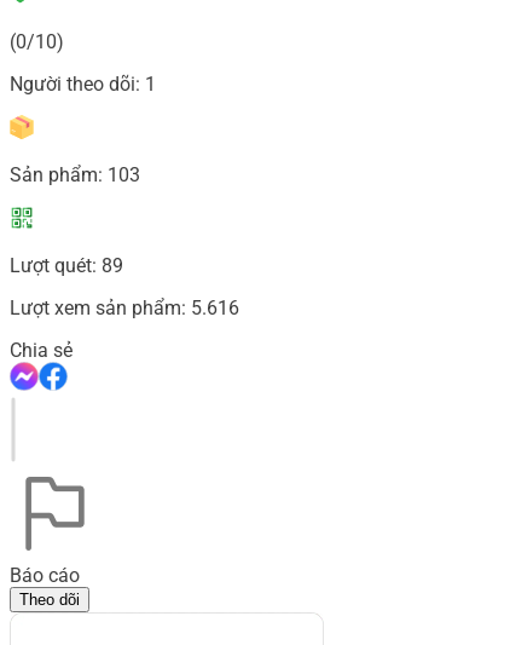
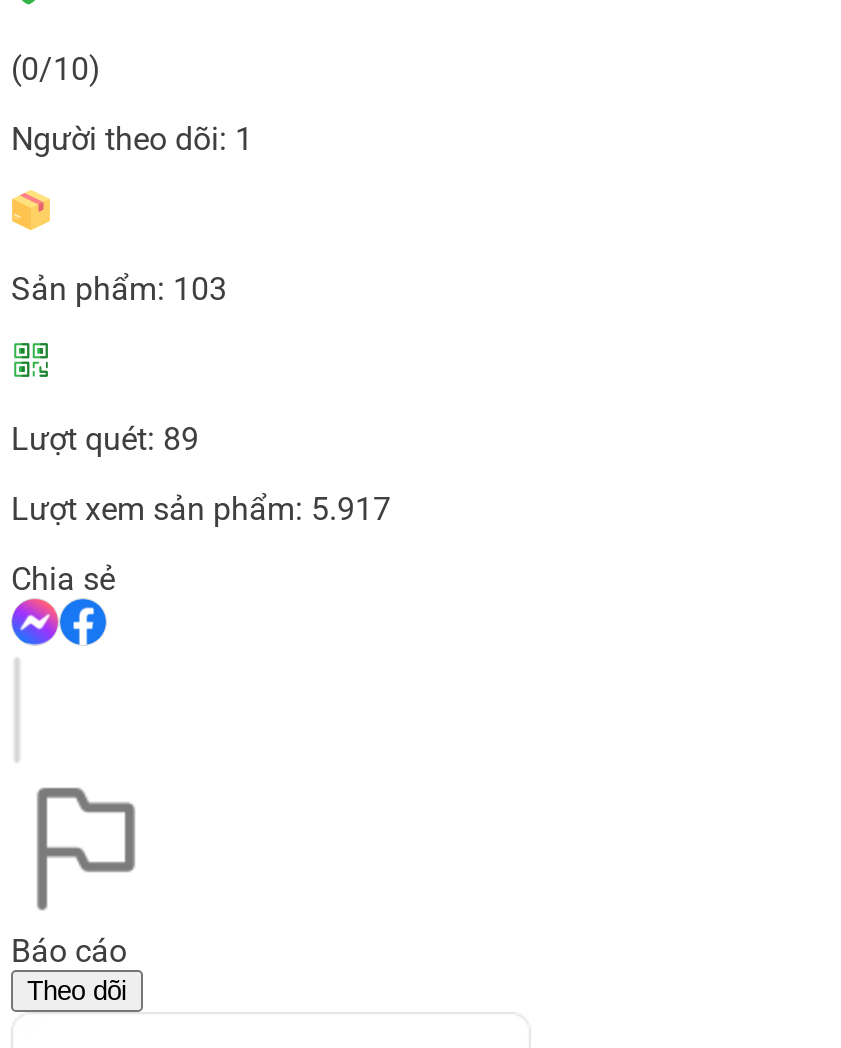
- Lượt xem sản phẩm: 5.616
+ Lượt xem sản phẩm: 5.917
